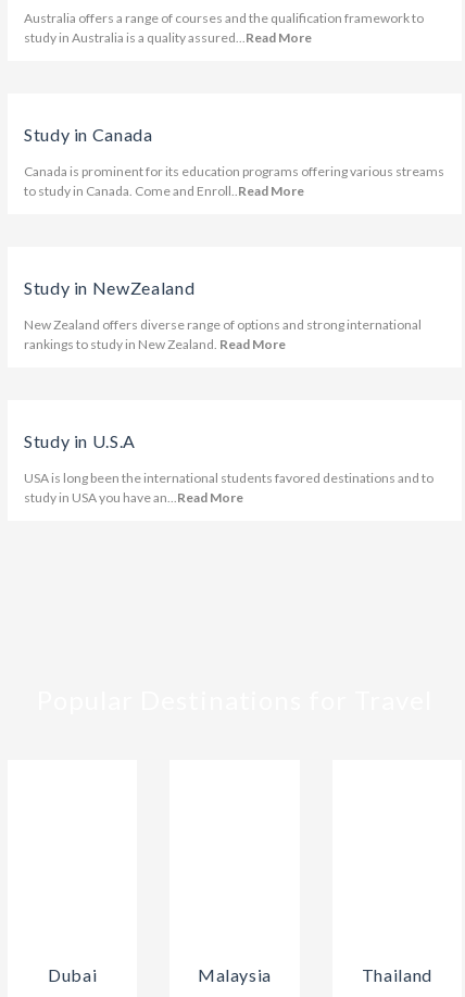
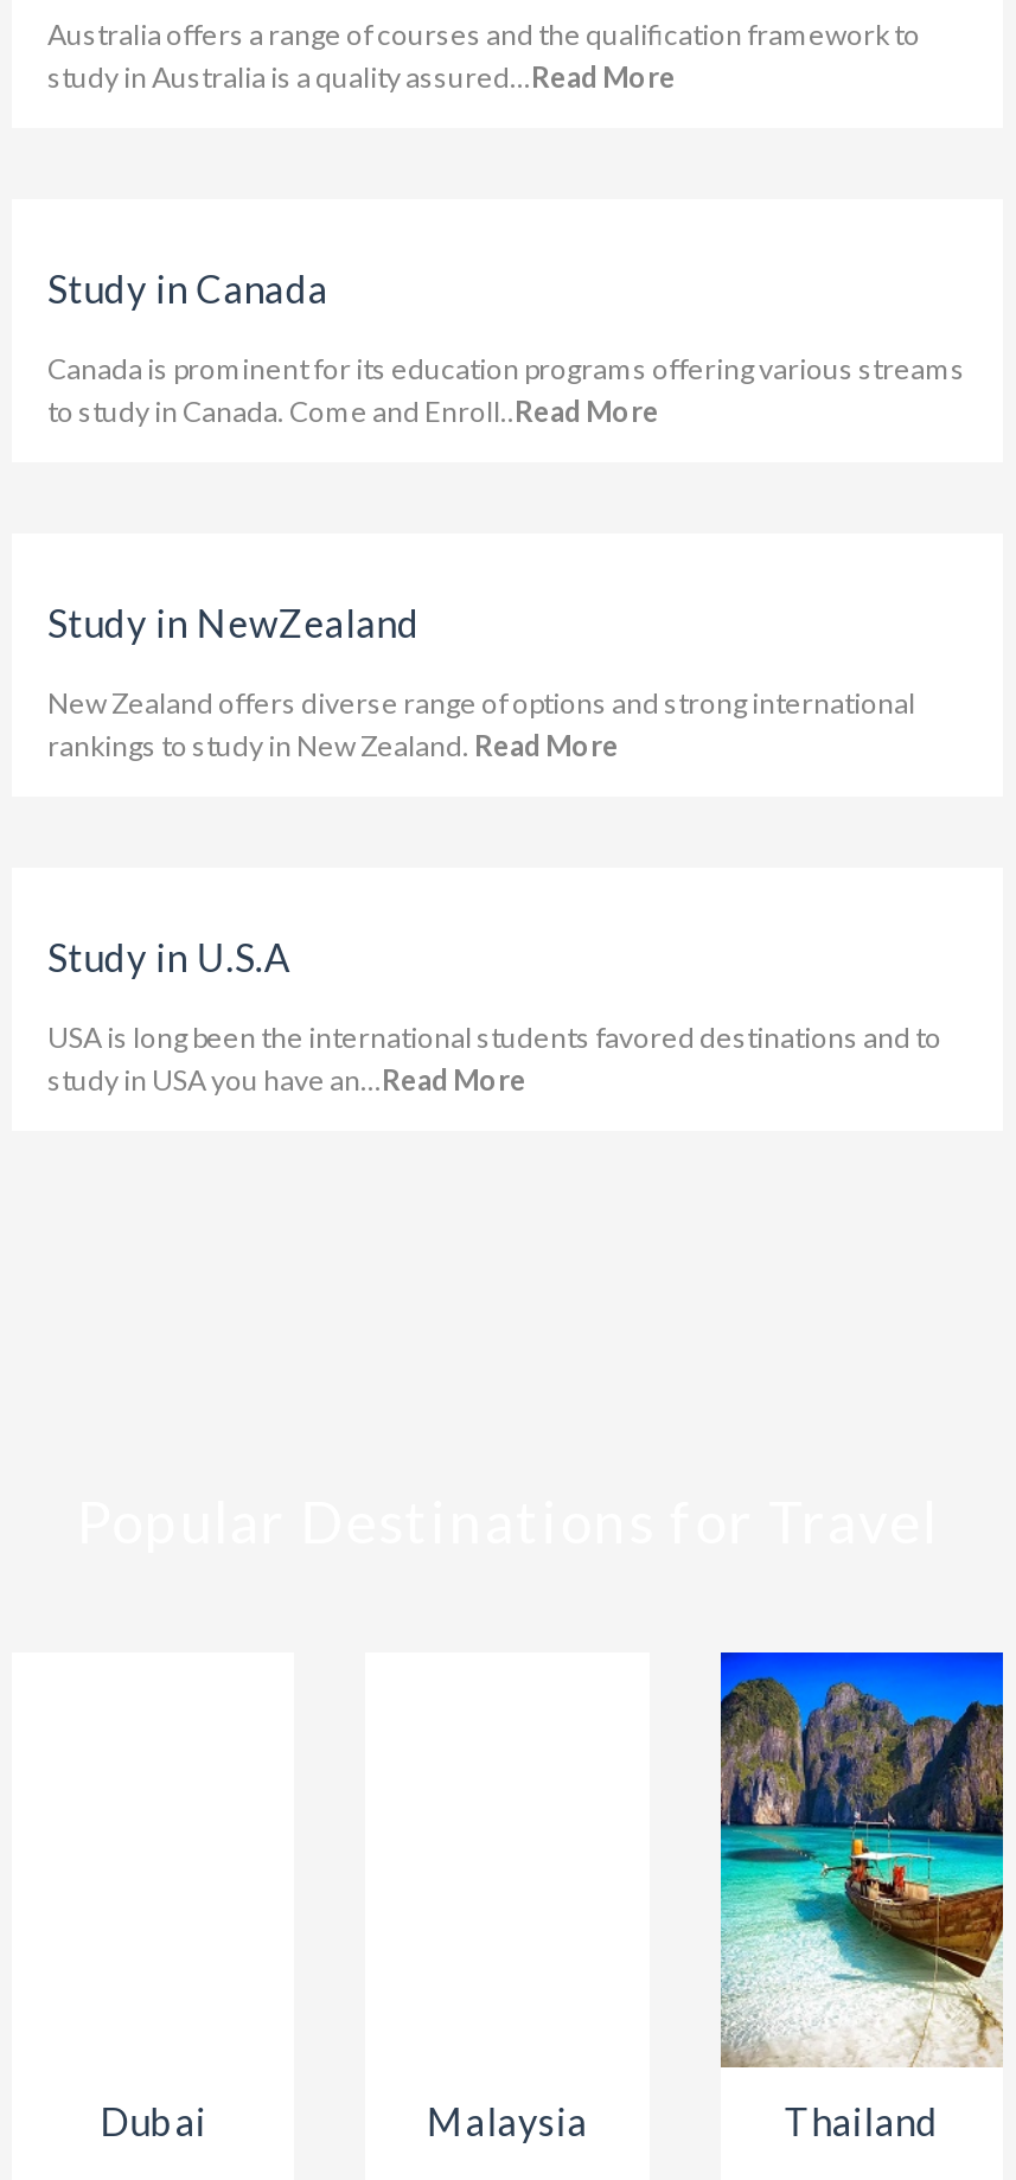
+ [image]
